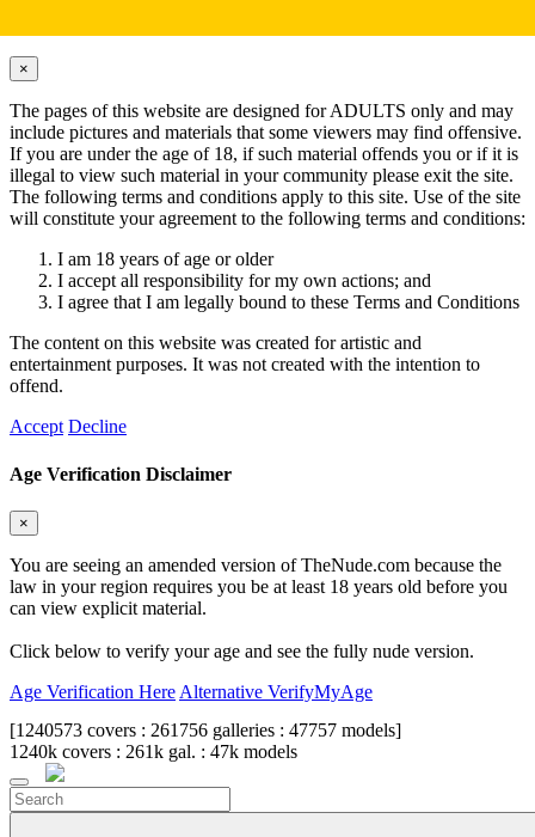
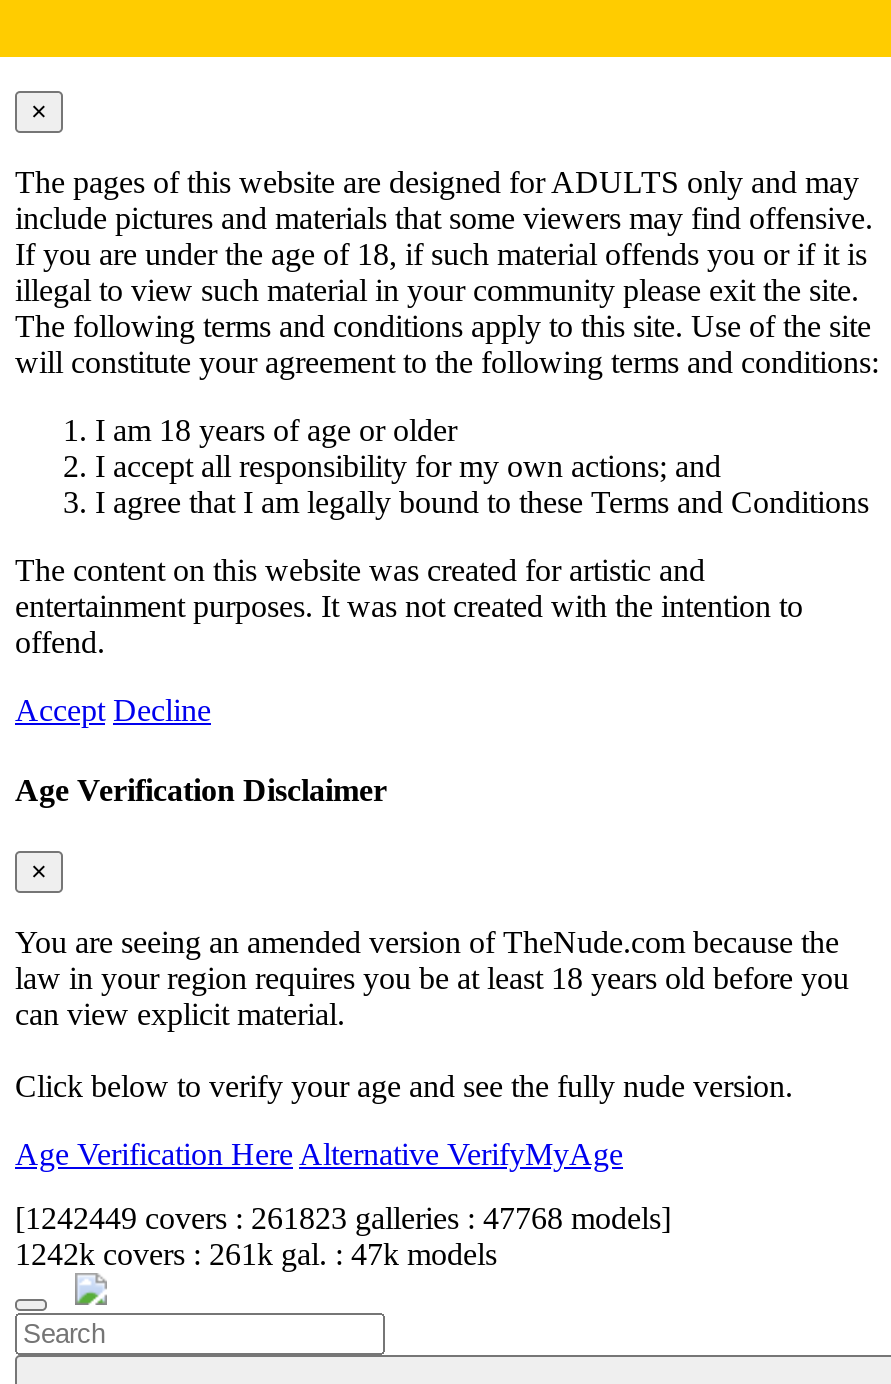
- [1240573 covers : 261756 galleries : 47757 models]
+ [1242449 covers : 261823 galleries : 47768 models]

- 1240k covers : 261k gal. : 47k models
+ 1242k covers : 261k gal. : 47k models
